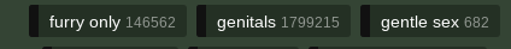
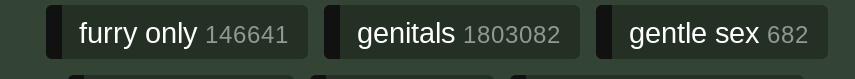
- furry only 146562
+ furry only 146641

- genitals 1799215
+ genitals 1803082
